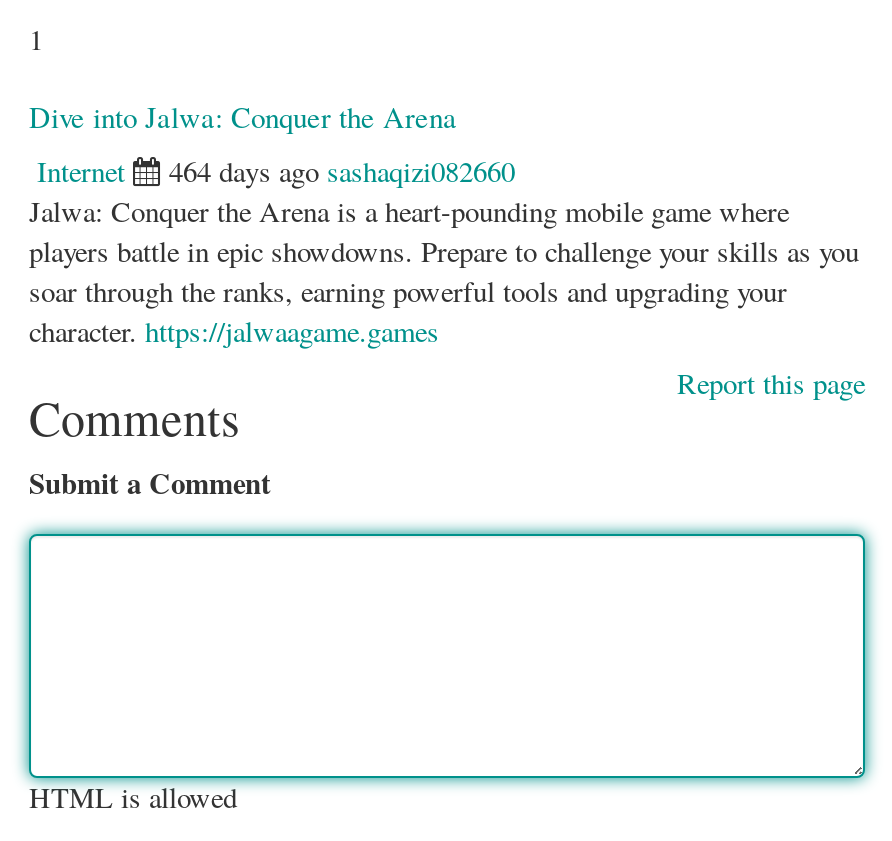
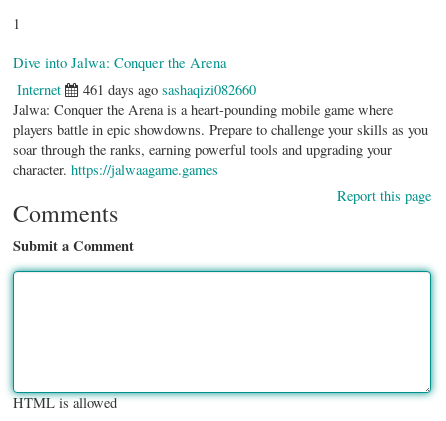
- 464 days ago sashaqizi082660
+ 461 days ago sashaqizi082660
